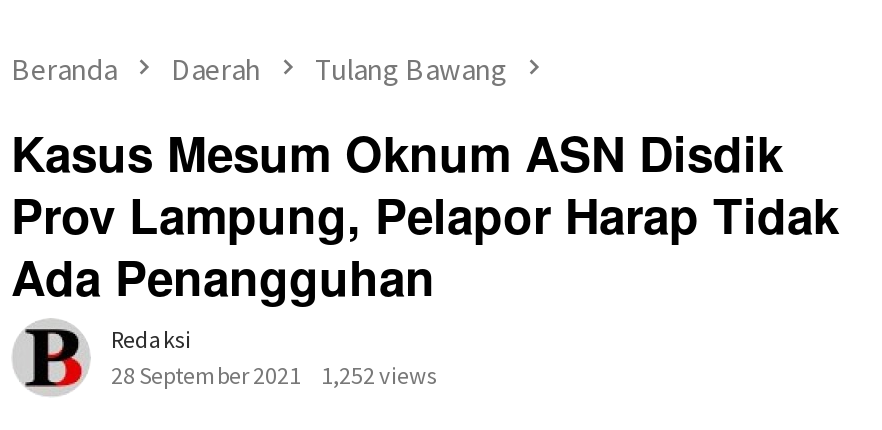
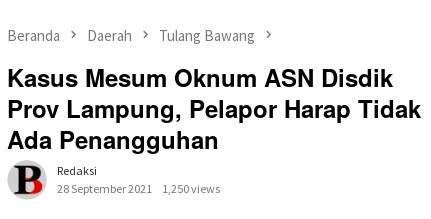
- 28 September 2021 1,252 views
+ 28 September 2021 1,250 views
